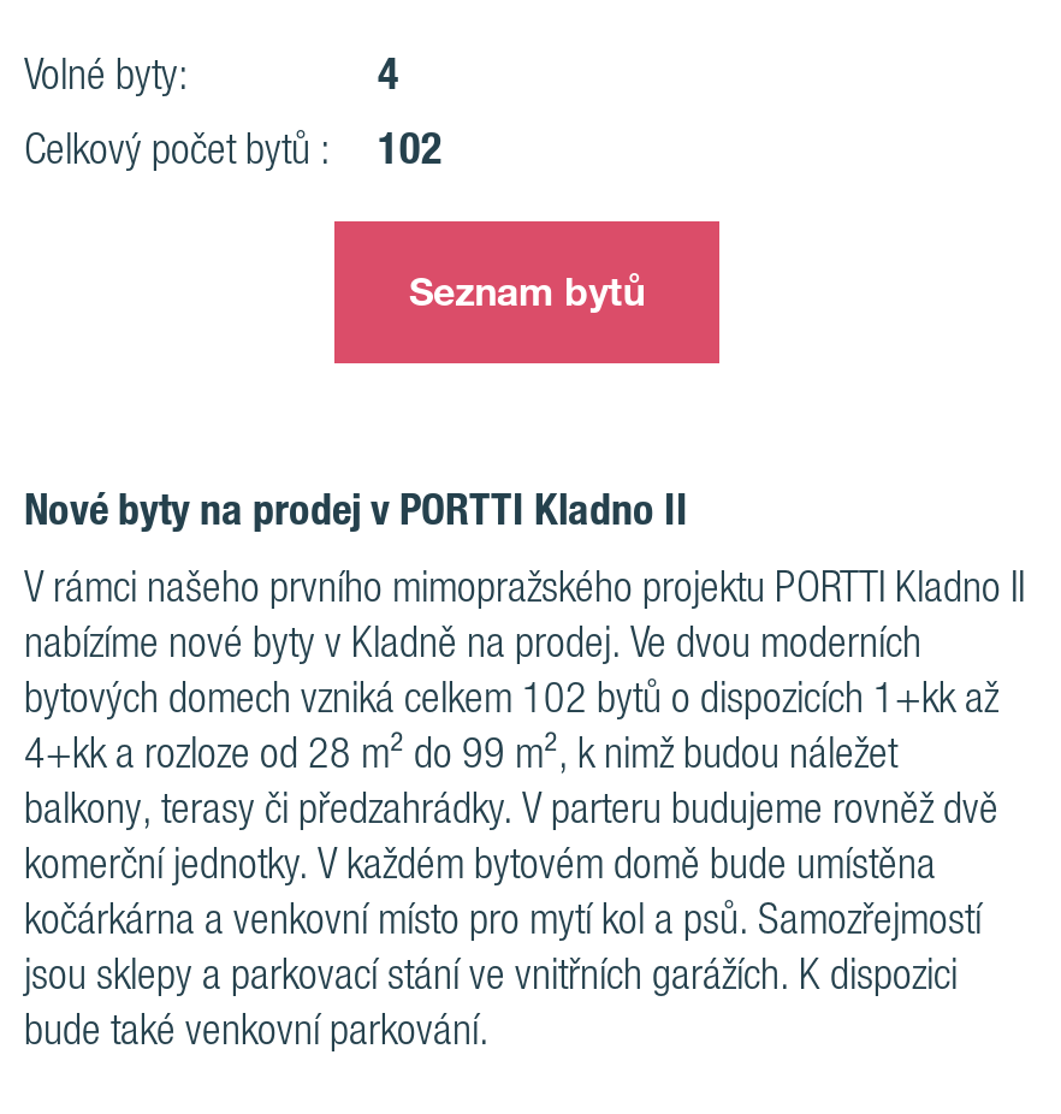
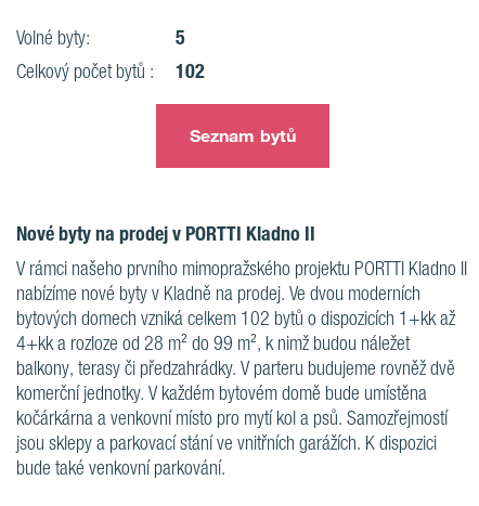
- 4
+ 5
